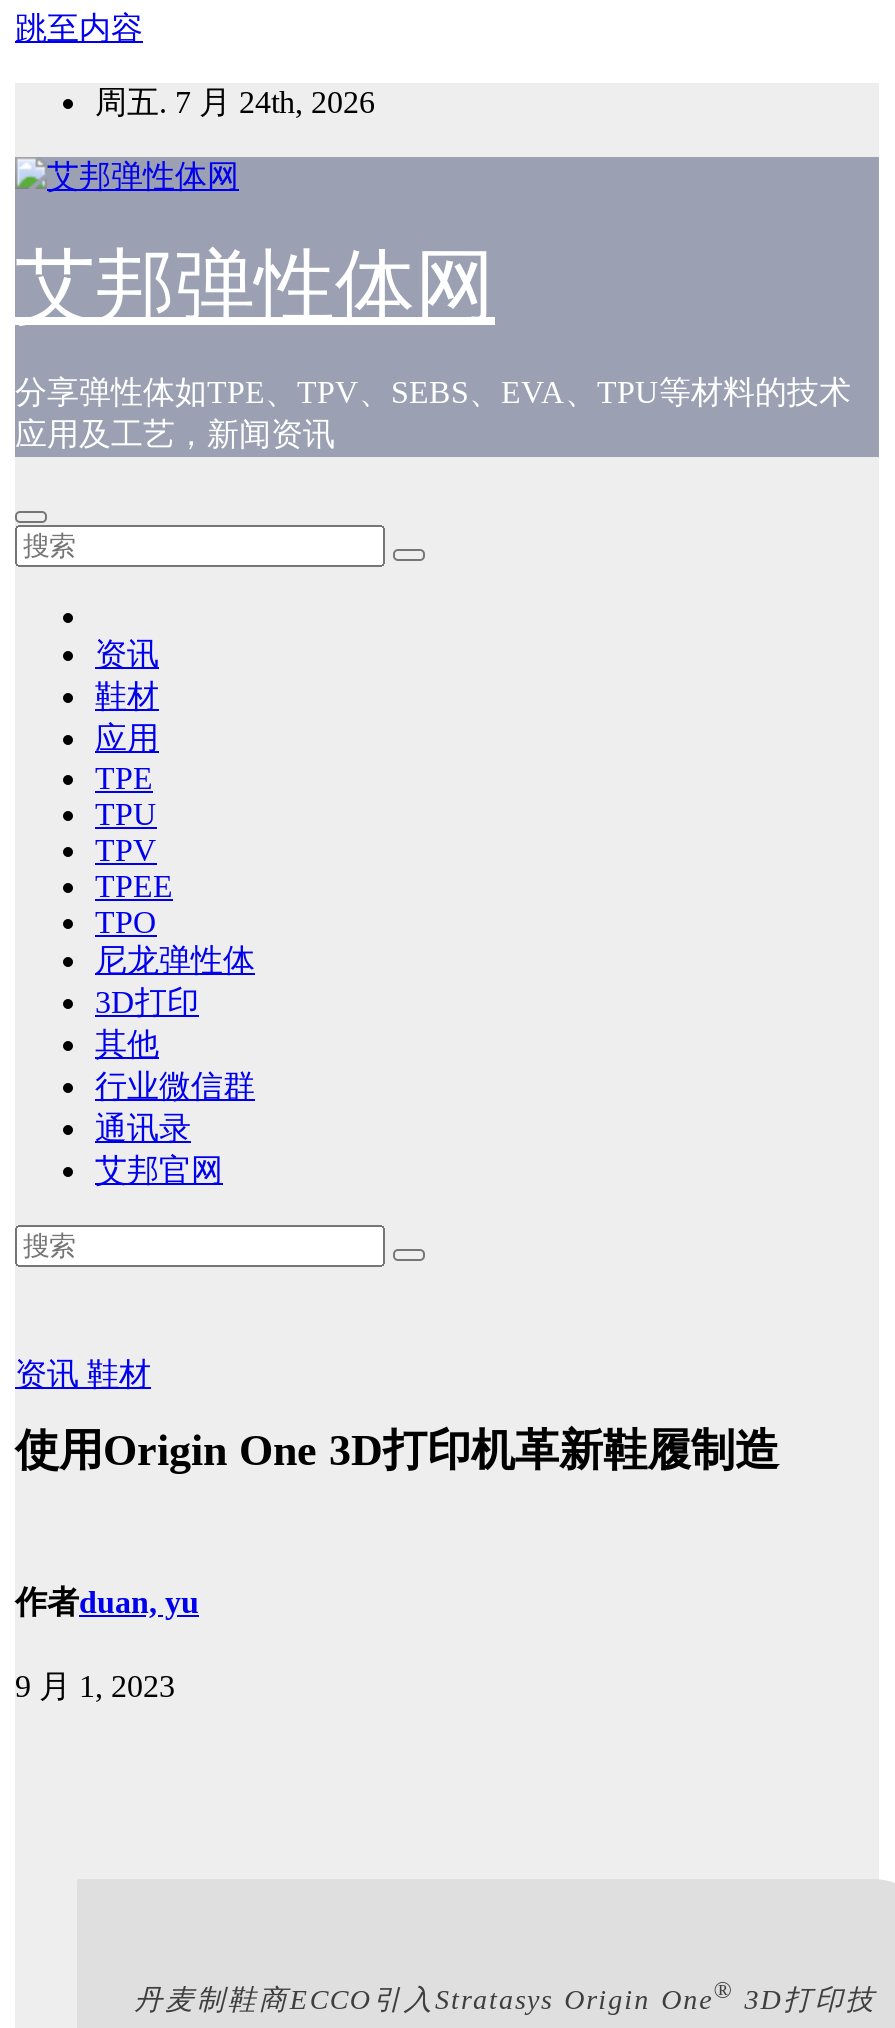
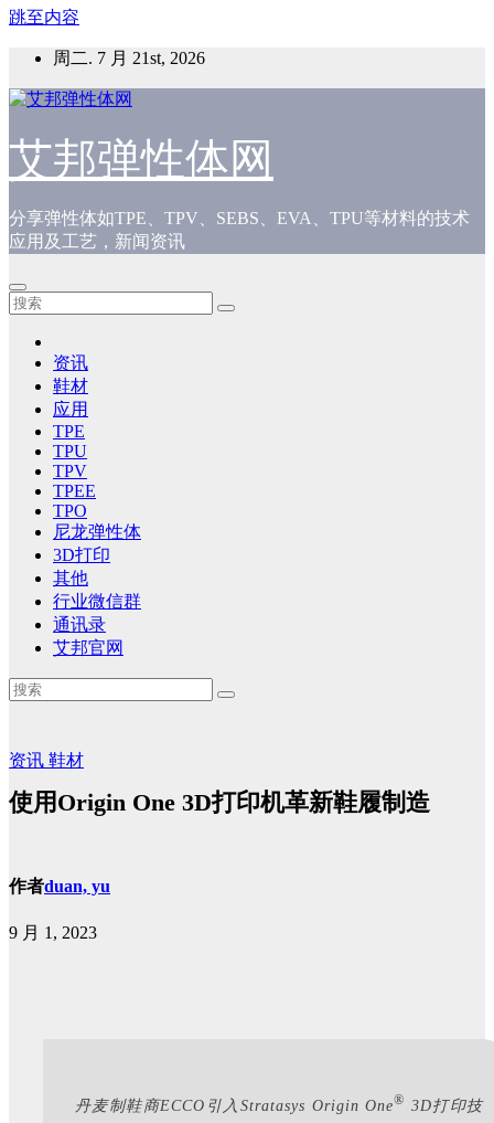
- 周五. 7 月 24th, 2026
+ 周二. 7 月 21st, 2026
